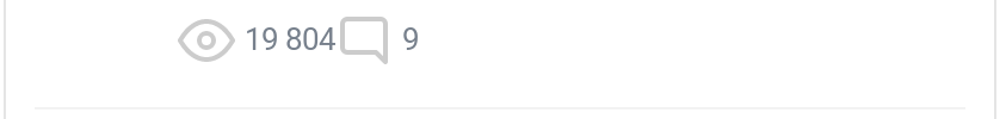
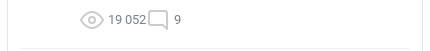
- 19 804 9
+ 19 052 9
